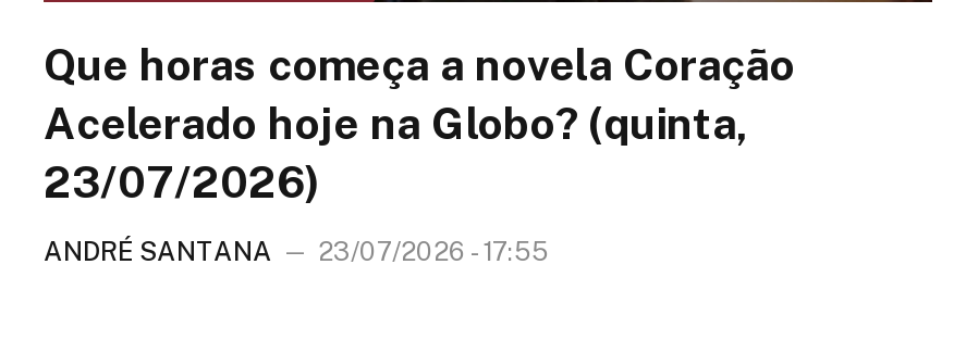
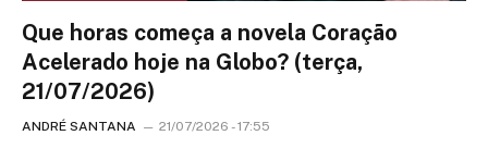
- Acelerado hoje na Globo? (quinta,
+ Acelerado hoje na Globo? (terça,

- 23/07/2026)
+ 21/07/2026)

- ANDRÉ SANTANA 23/07/2026 - 17:55
+ ANDRÉ SANTANA 21/07/2026 - 17:55
